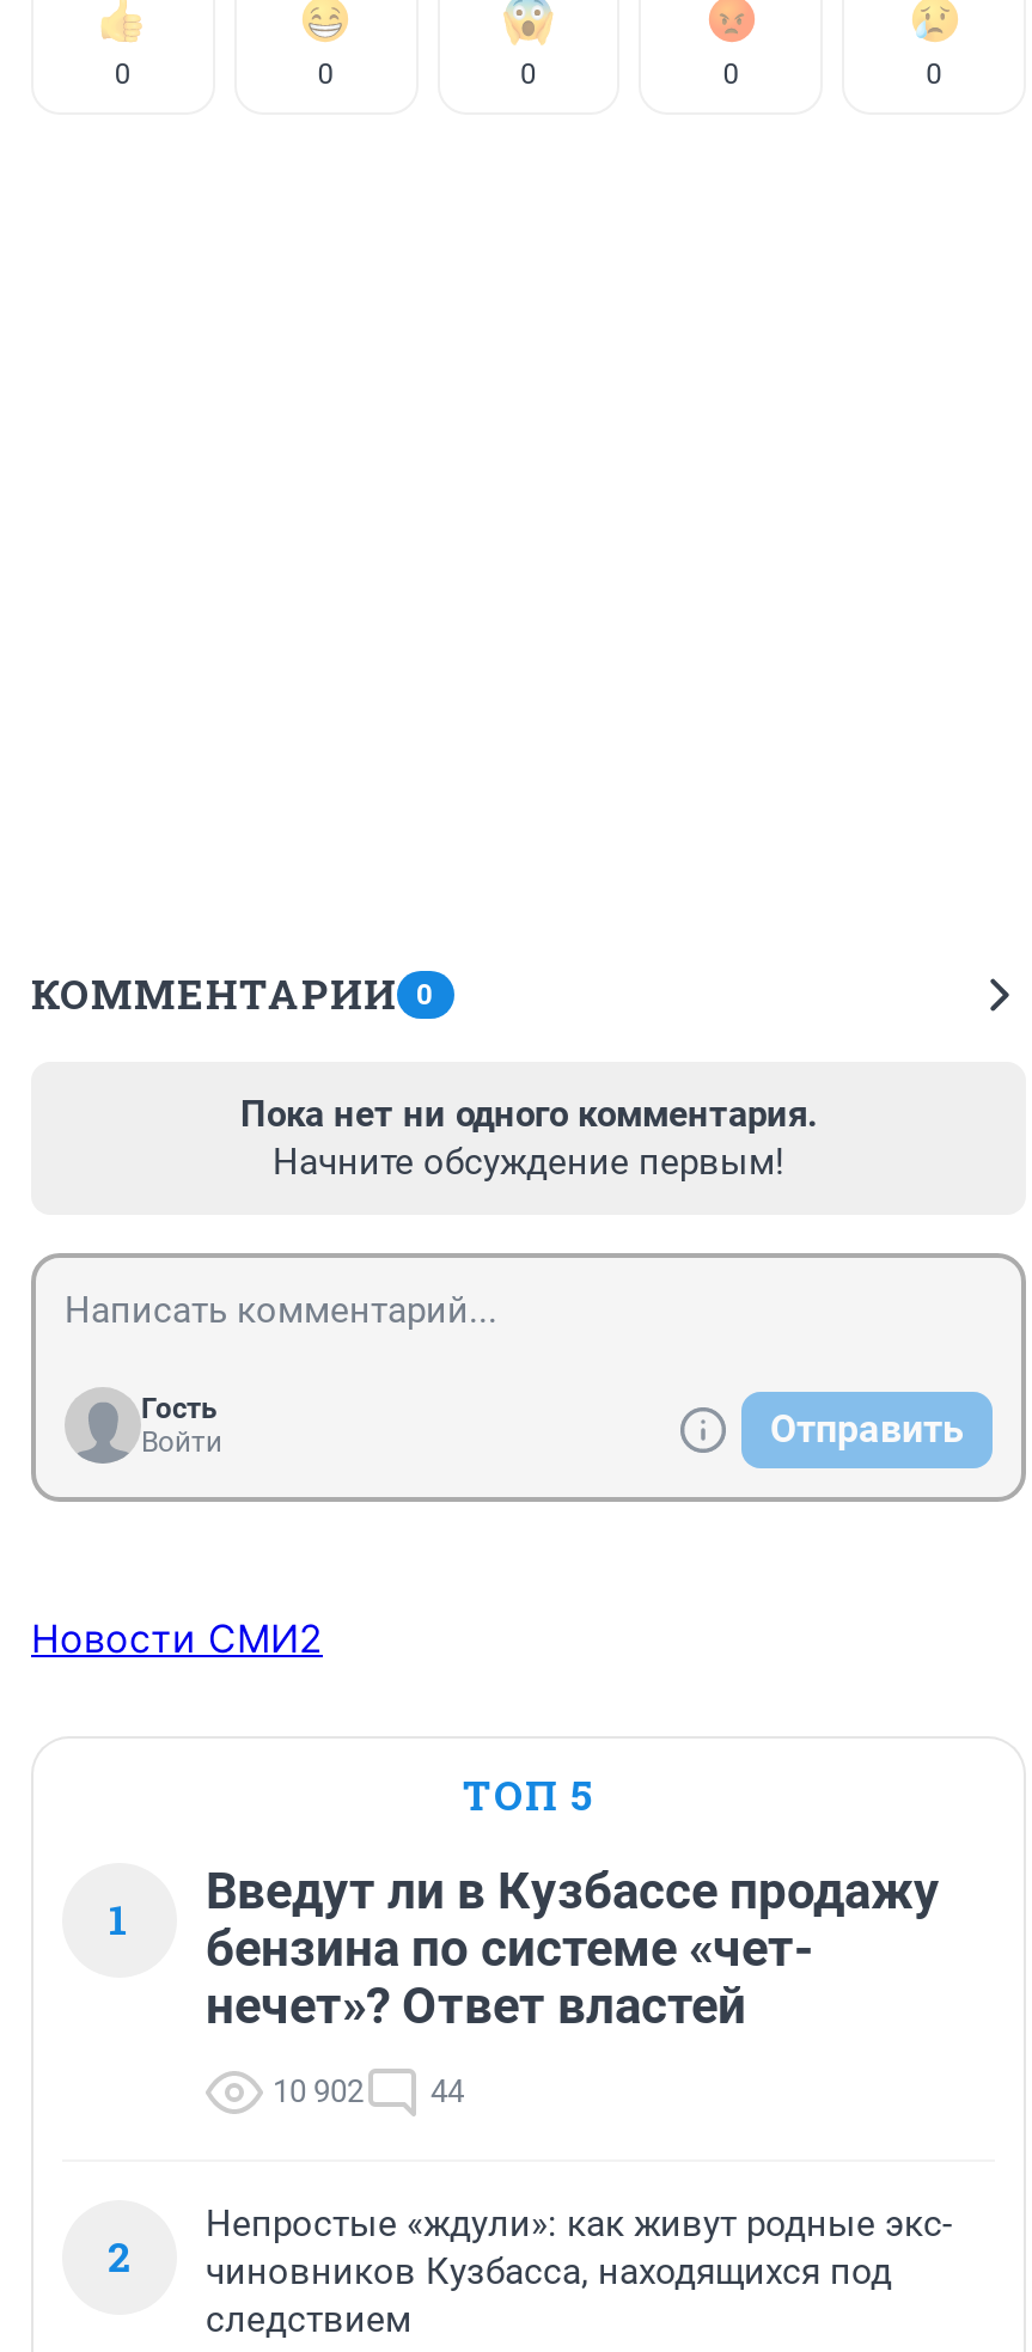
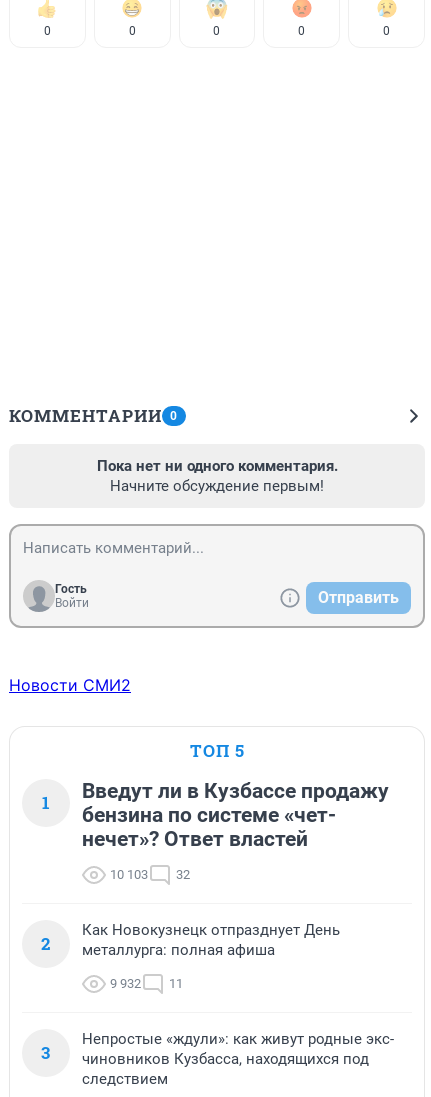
+ Как Новокузнецк отпразднует День
+ металлурга: полная афиша
+ 9 932
+ 11
+ 3

- 10 902
+ 10 103

- 44
+ 32
